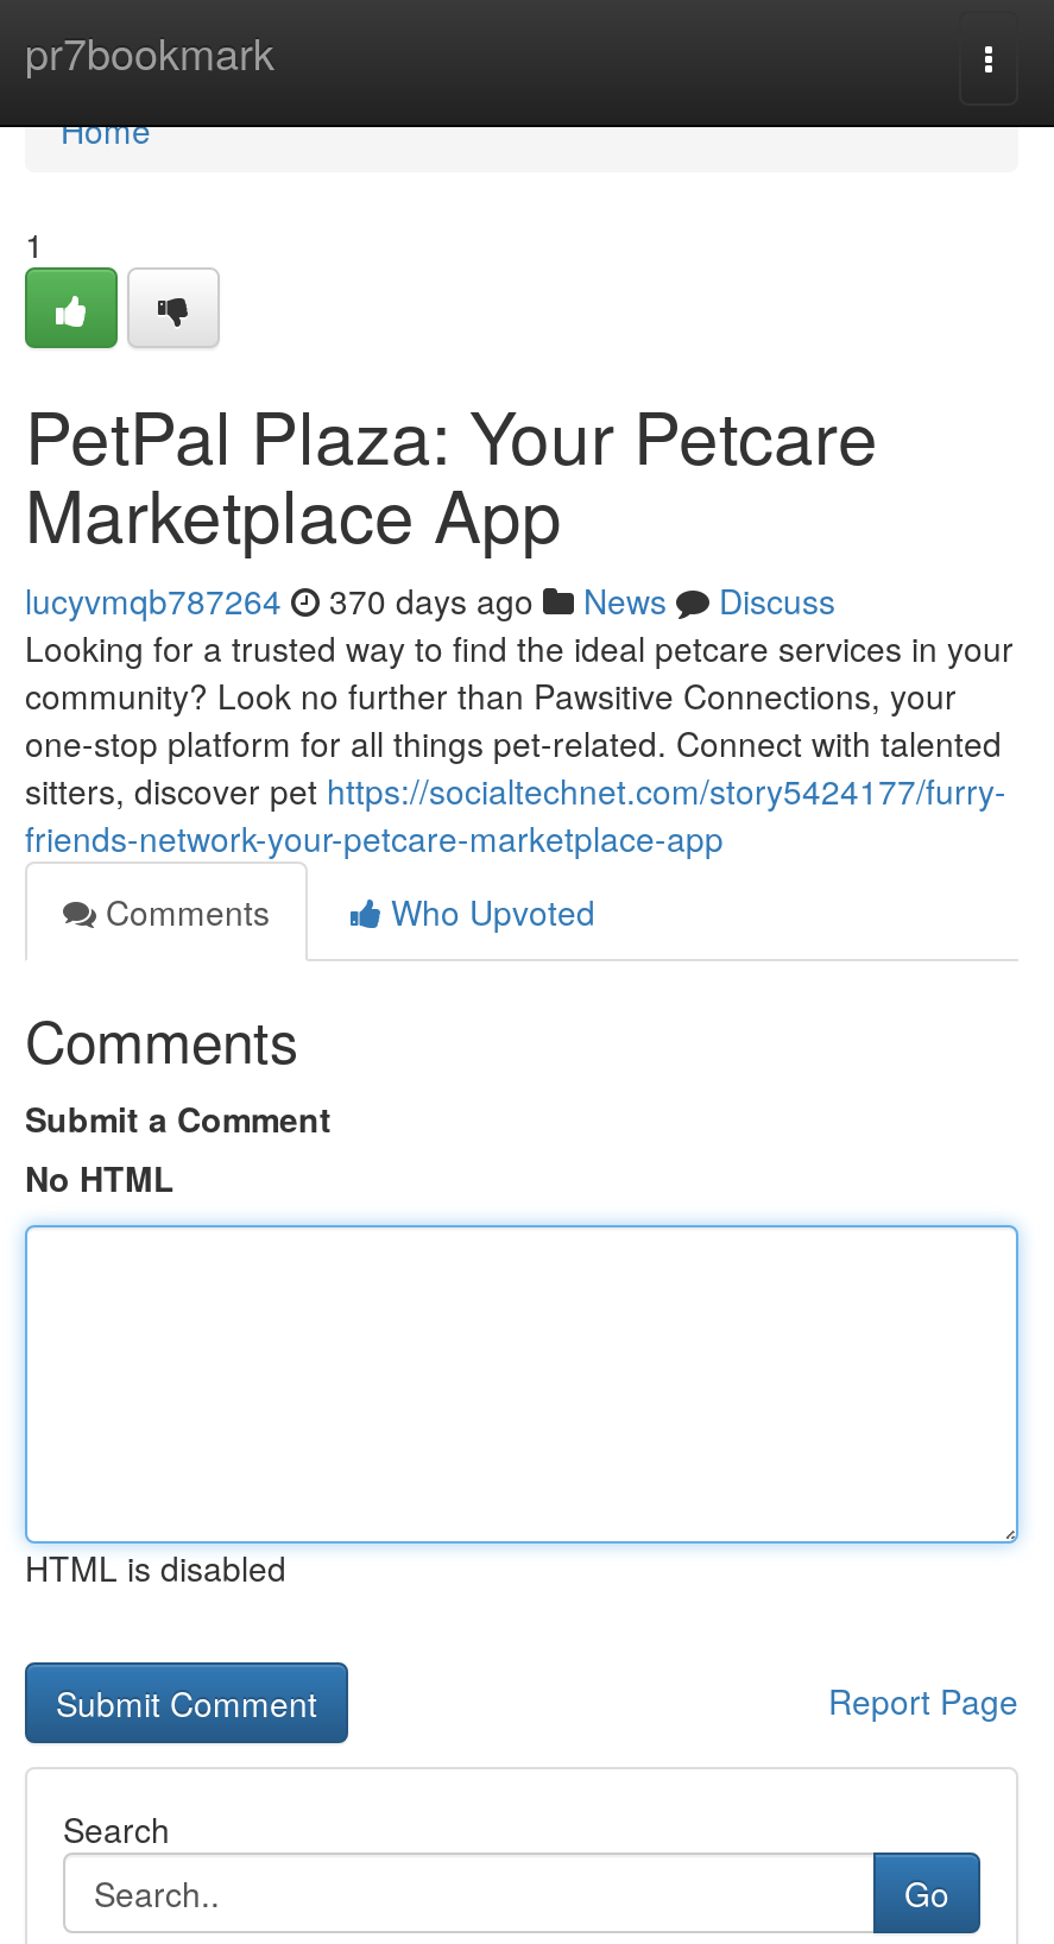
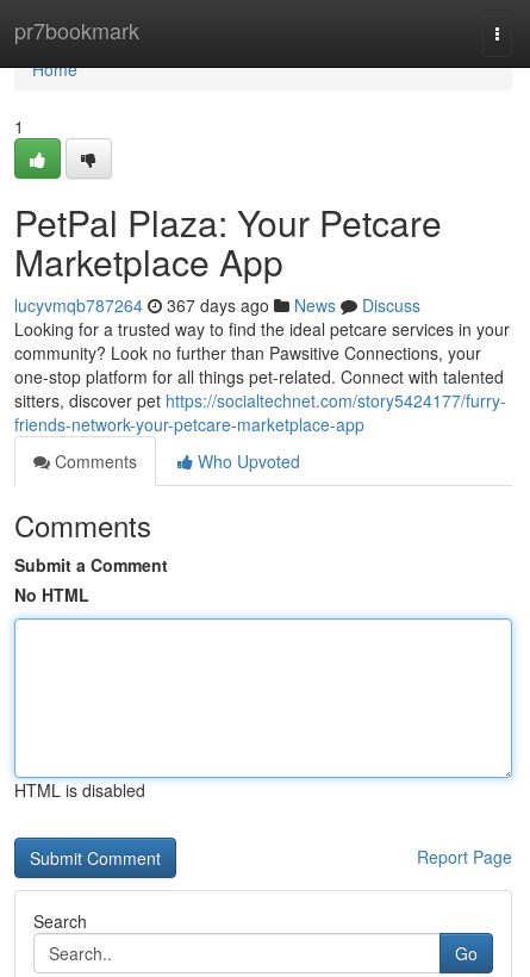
- lucyvmqb787264 370 days ago News Discuss
+ lucyvmqb787264 367 days ago News Discuss
